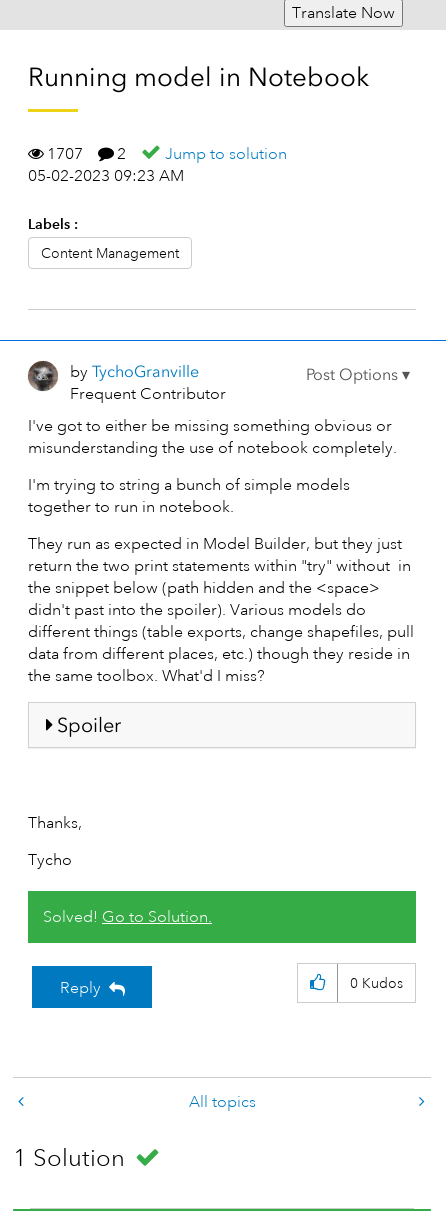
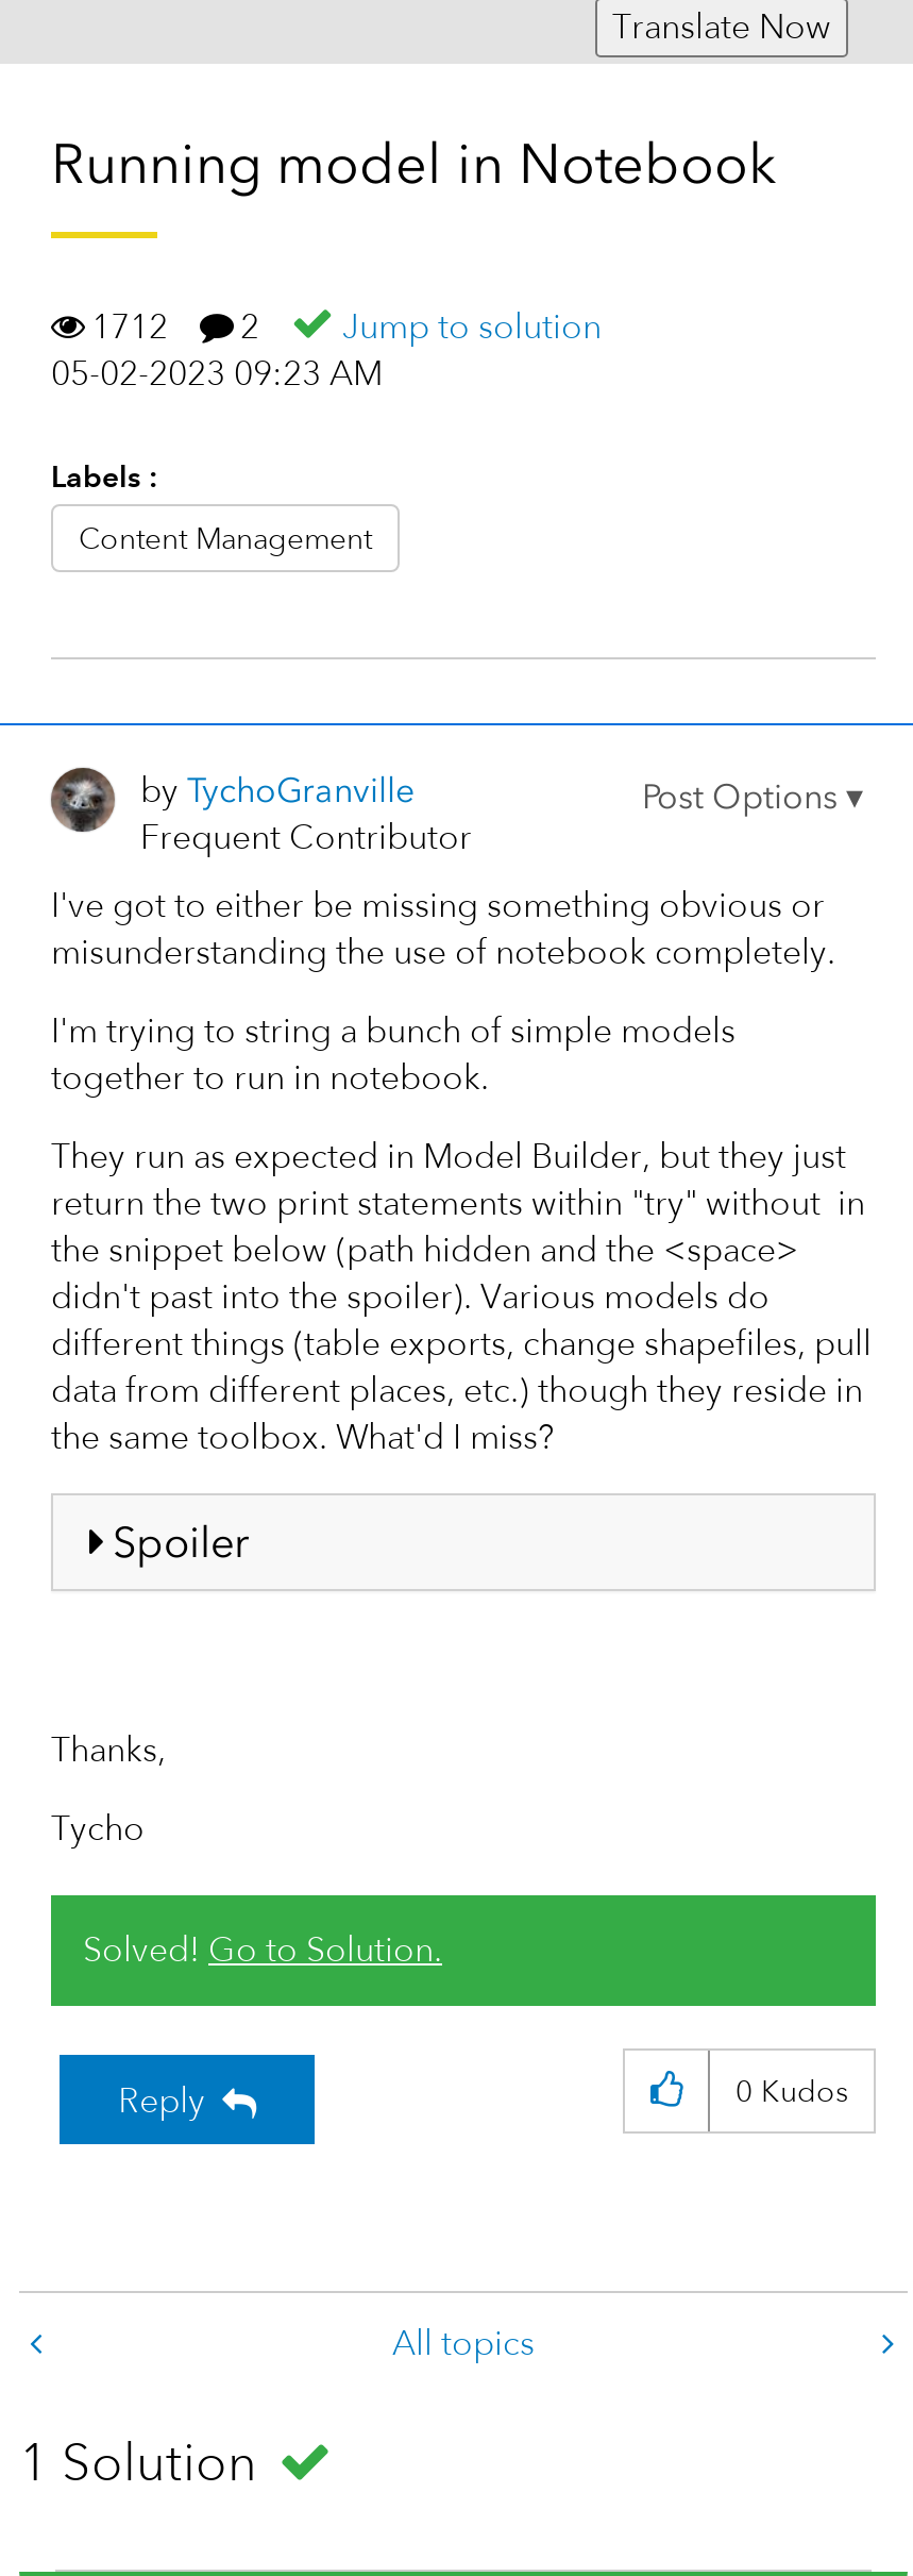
- 1707 2 Jump to solution
+ 1712 2 Jump to solution
